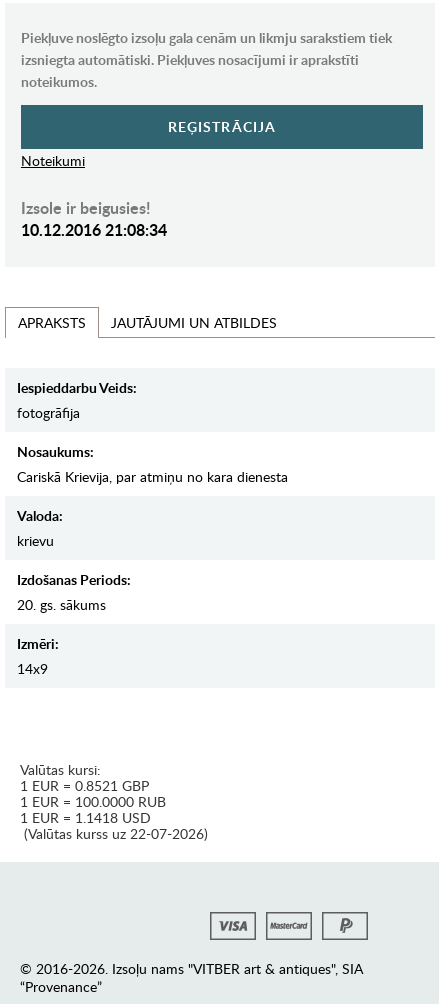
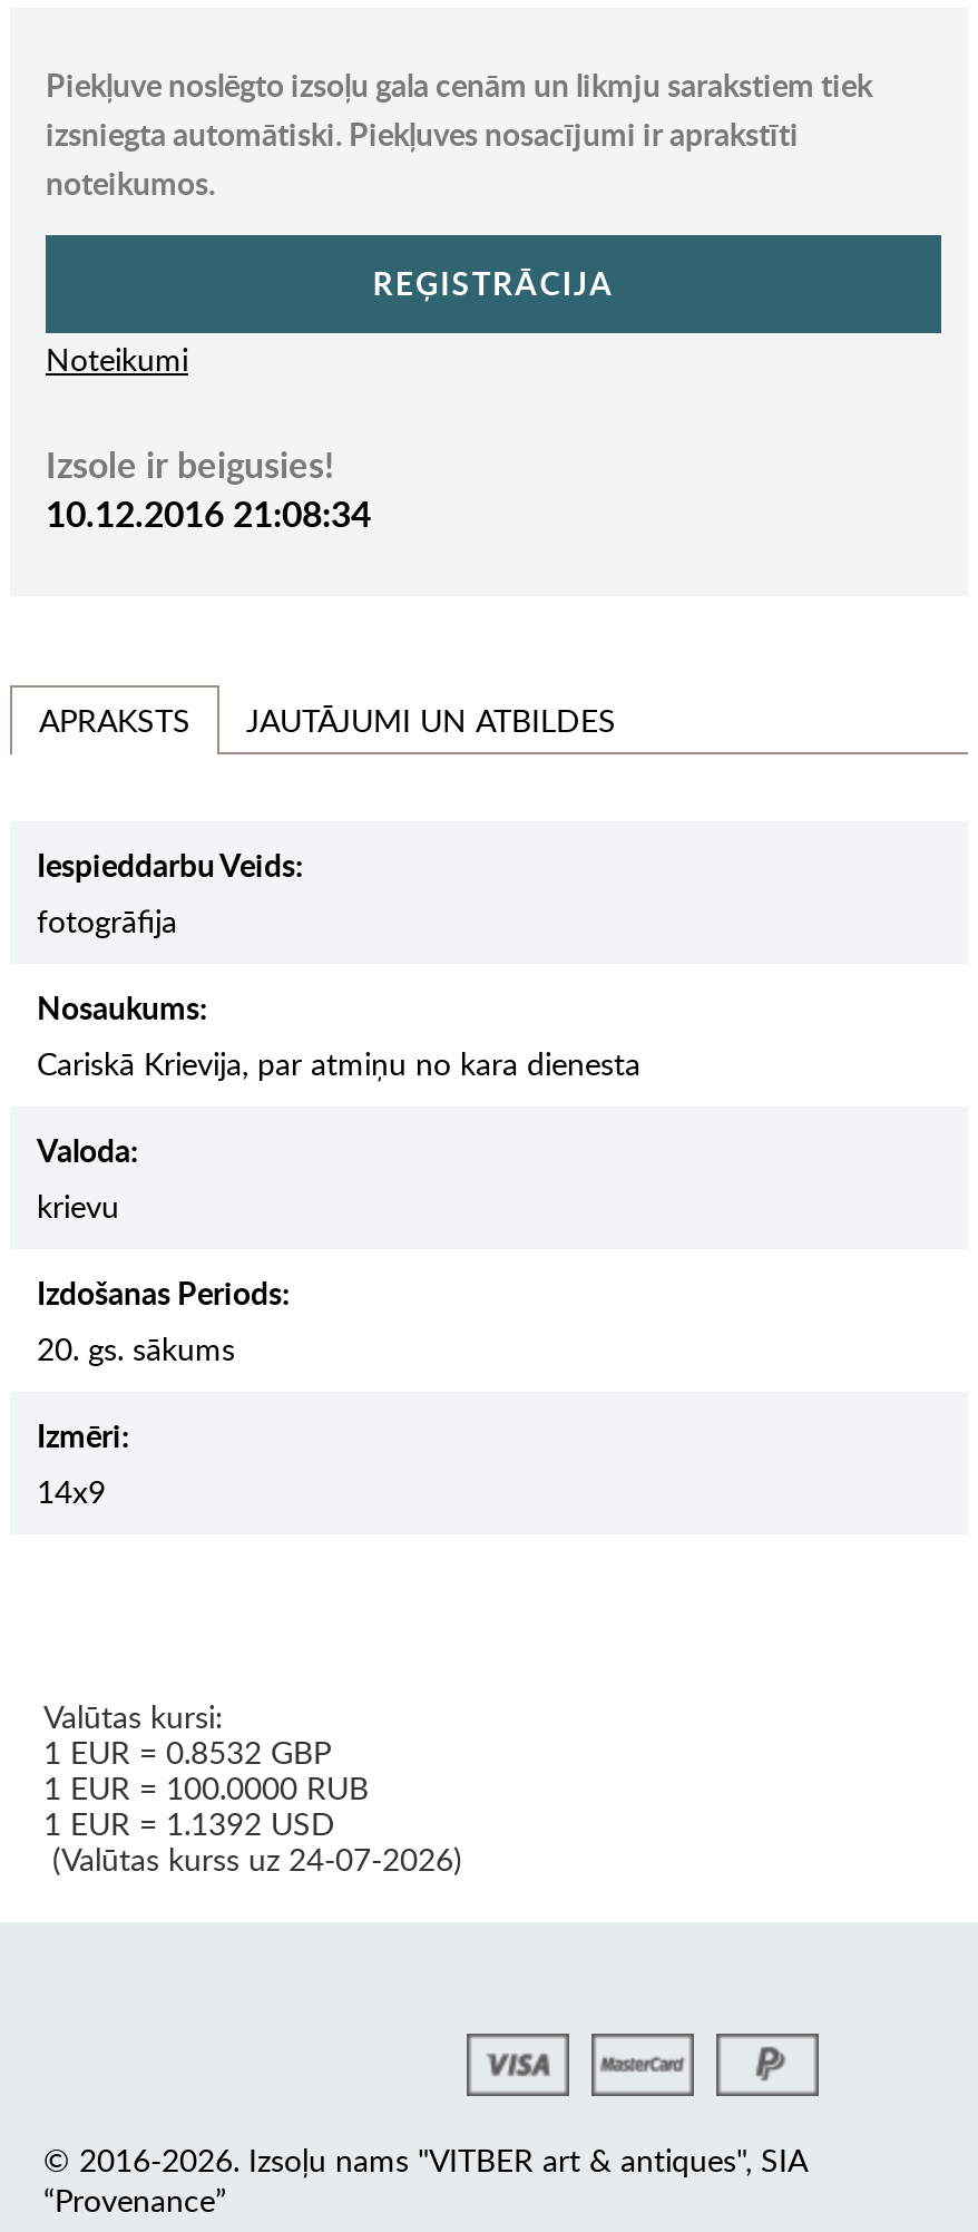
- 1 EUR = 0.8521 GBP
+ 1 EUR = 0.8532 GBP

- 1 EUR = 1.1418 USD
+ 1 EUR = 1.1392 USD

- (Valūtas kurss uz 22-07-2026)
+ (Valūtas kurss uz 24-07-2026)
